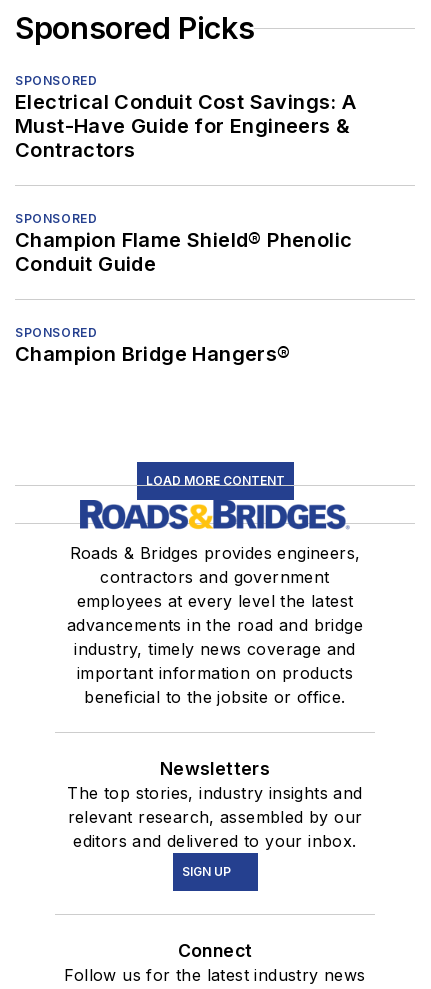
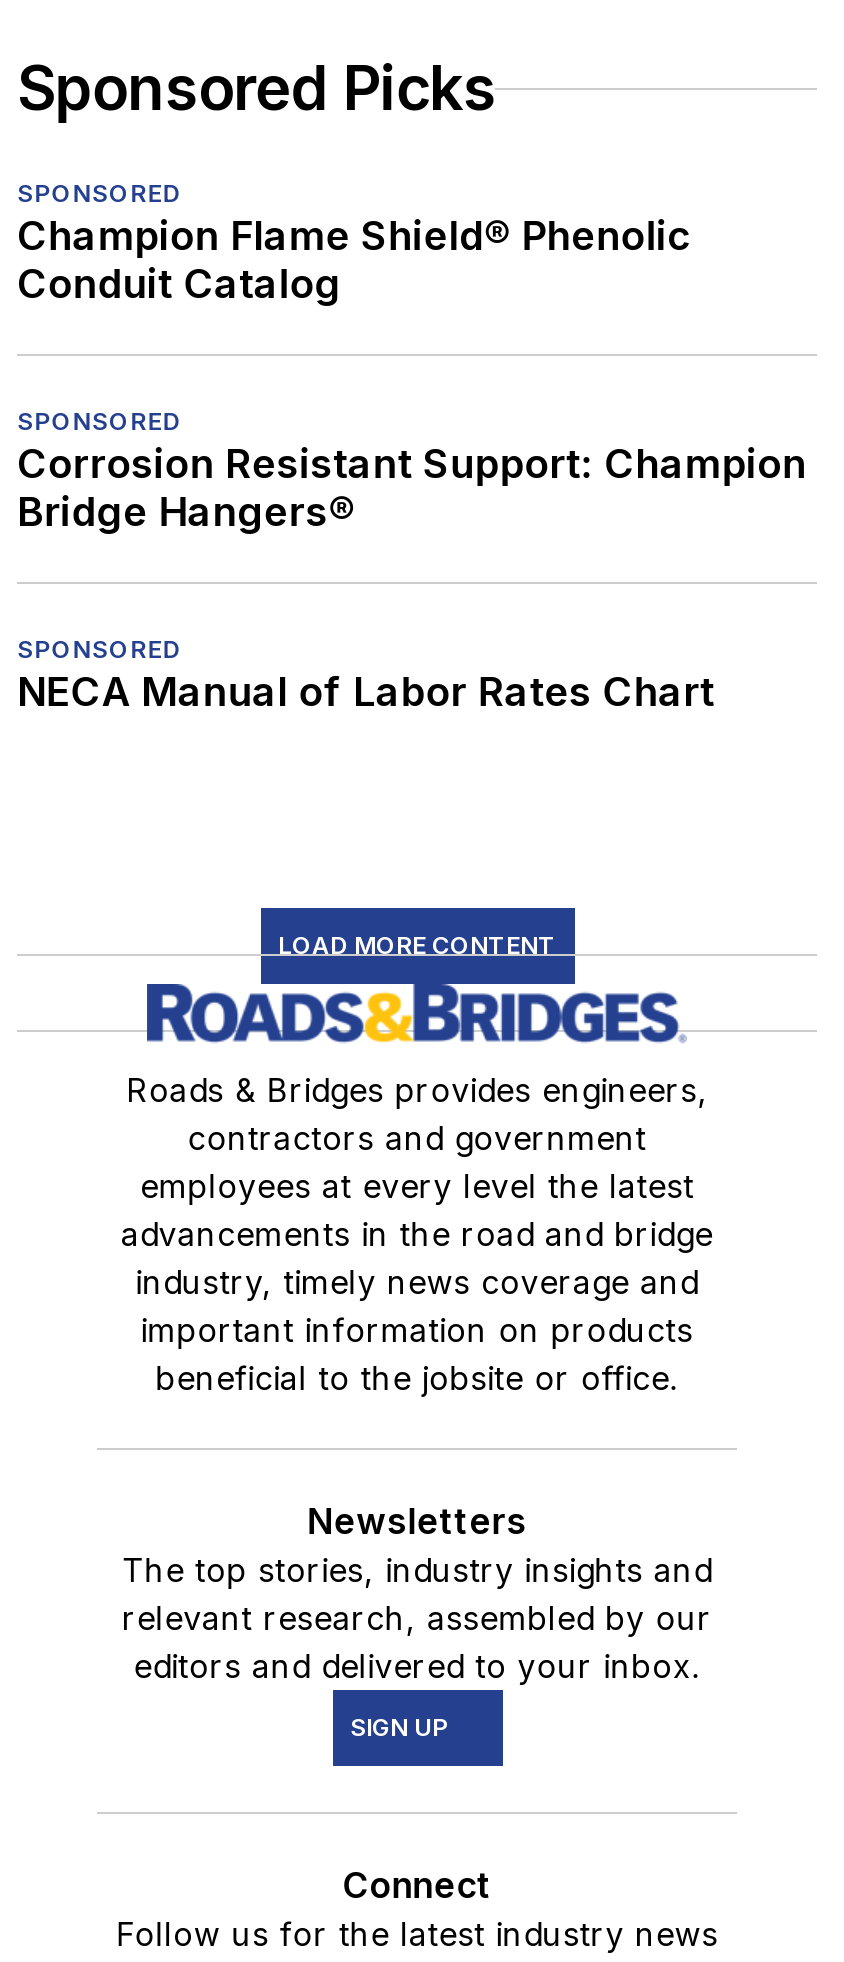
- Electrical Conduit Cost Savings: A
- Must-Have Guide for Engineers &
- Contractors
+ Conduit Catalog

moved up: Champion Flame Shield® Phenolic

- Conduit Guide
+ Corrosion Resistant Support: Champion
+ Bridge Hangers®

- Champion Bridge Hangers®
+ NECA Manual of Labor Rates Chart
